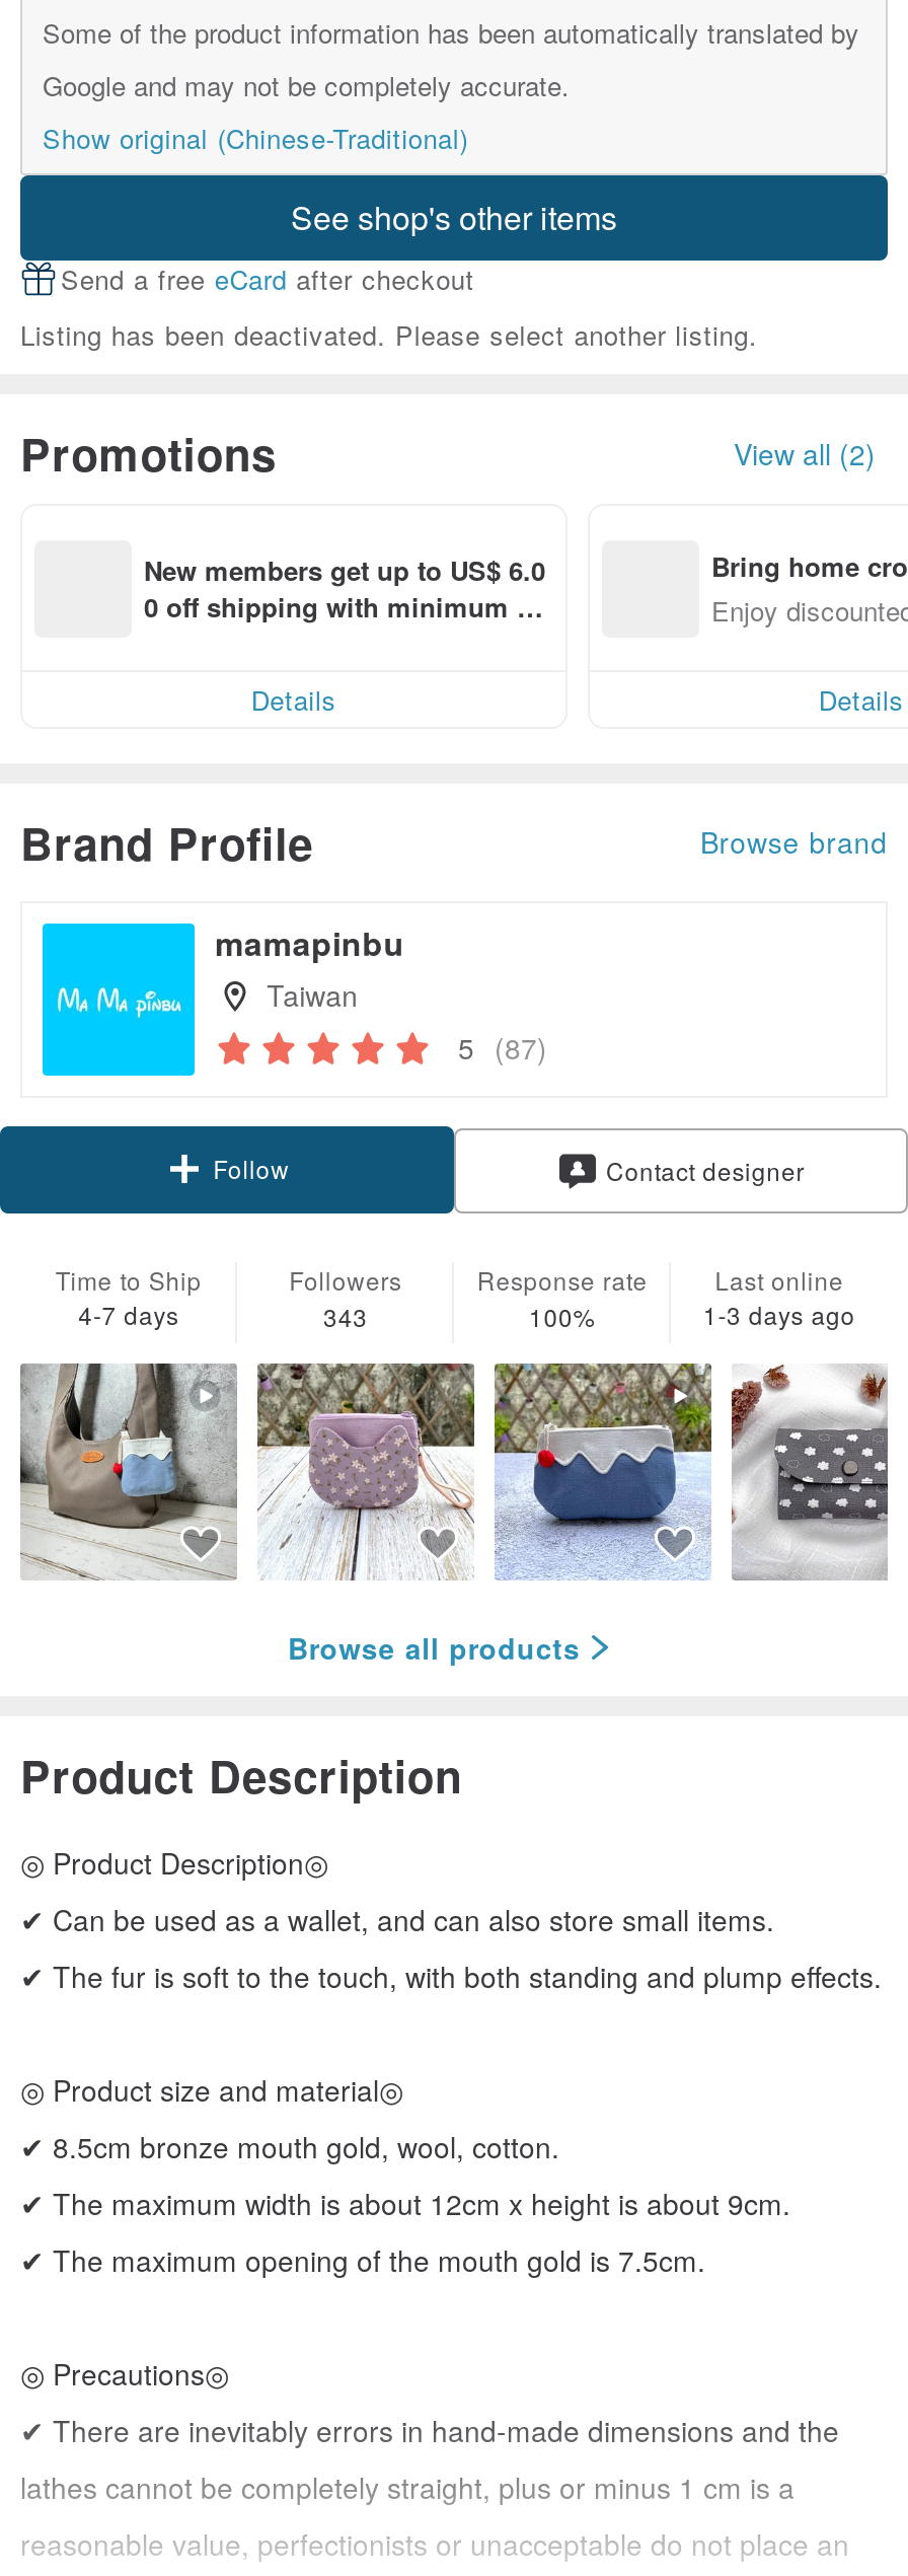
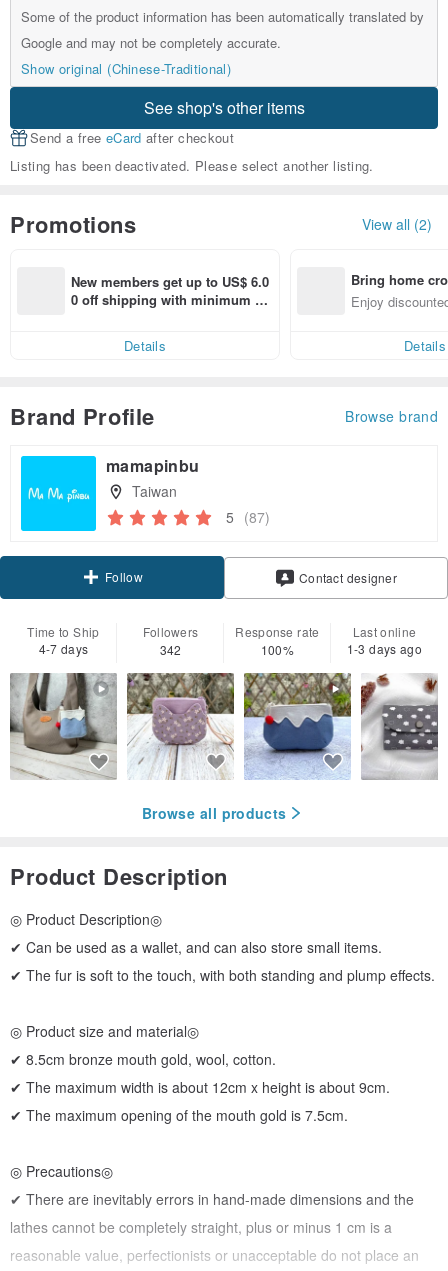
- 343
+ 342
